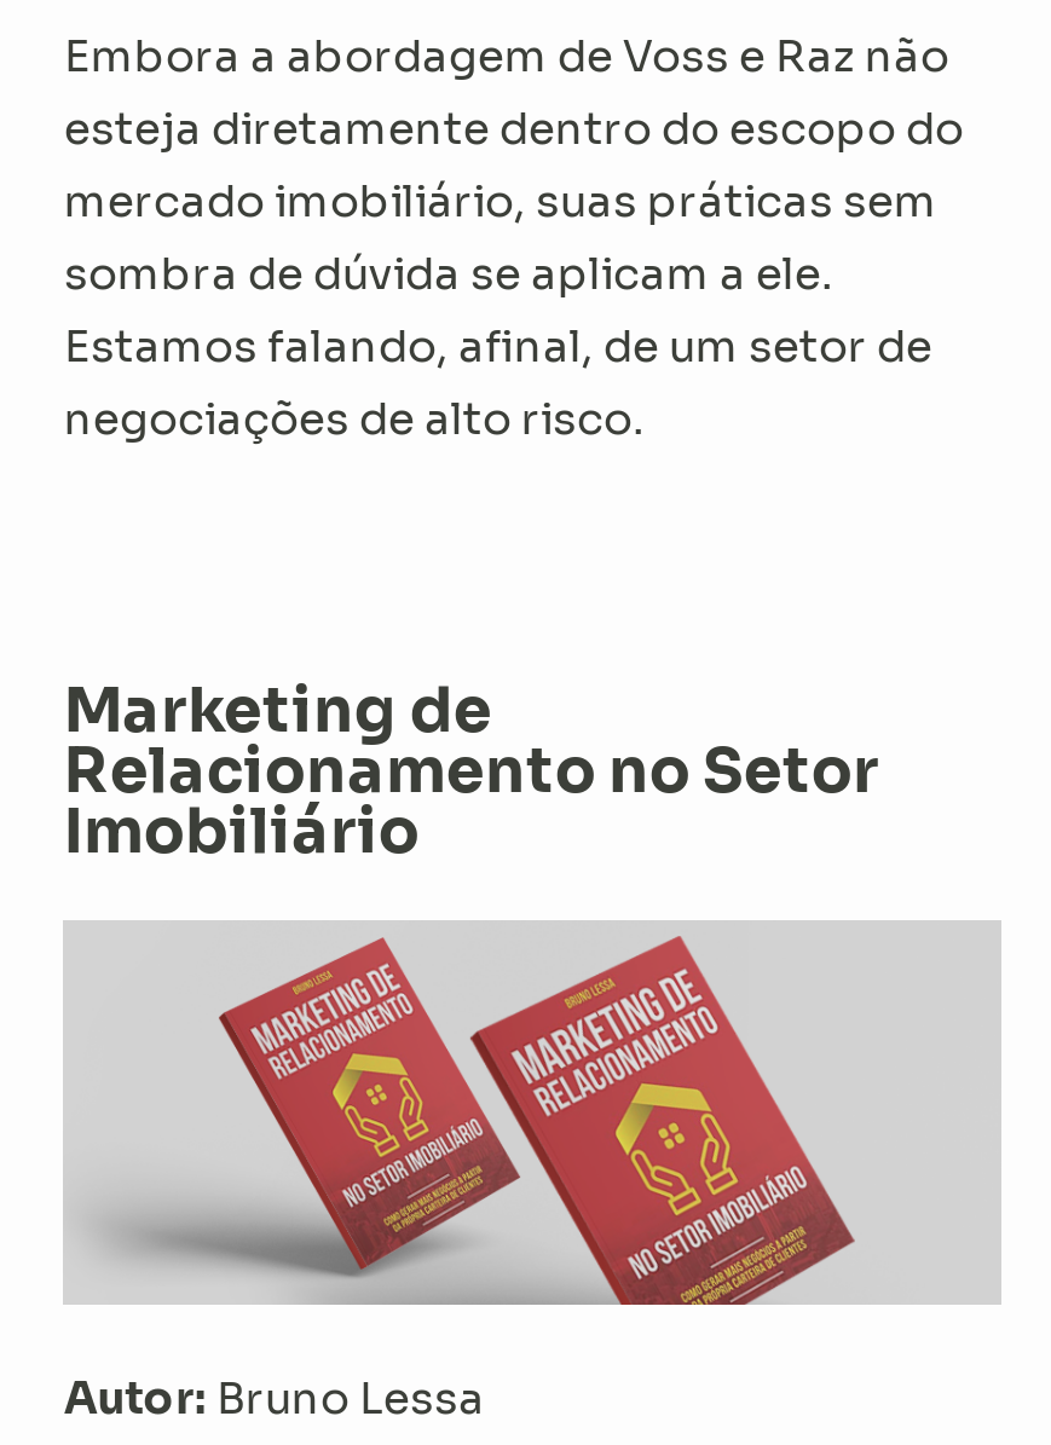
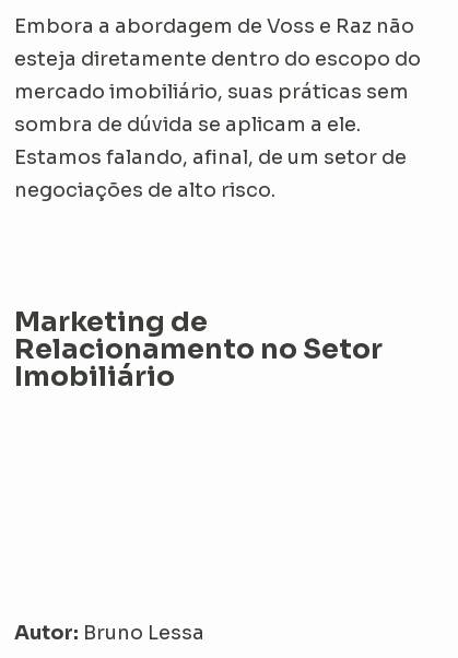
- [image]
